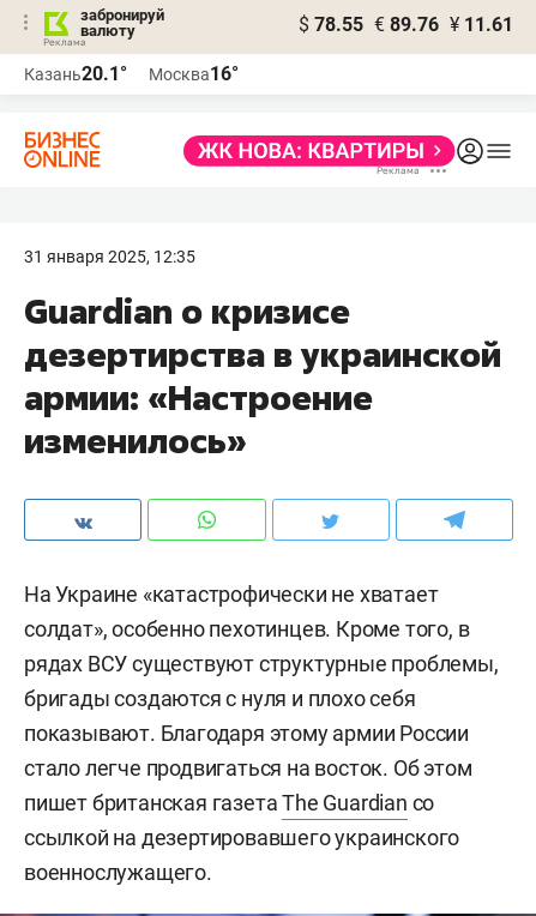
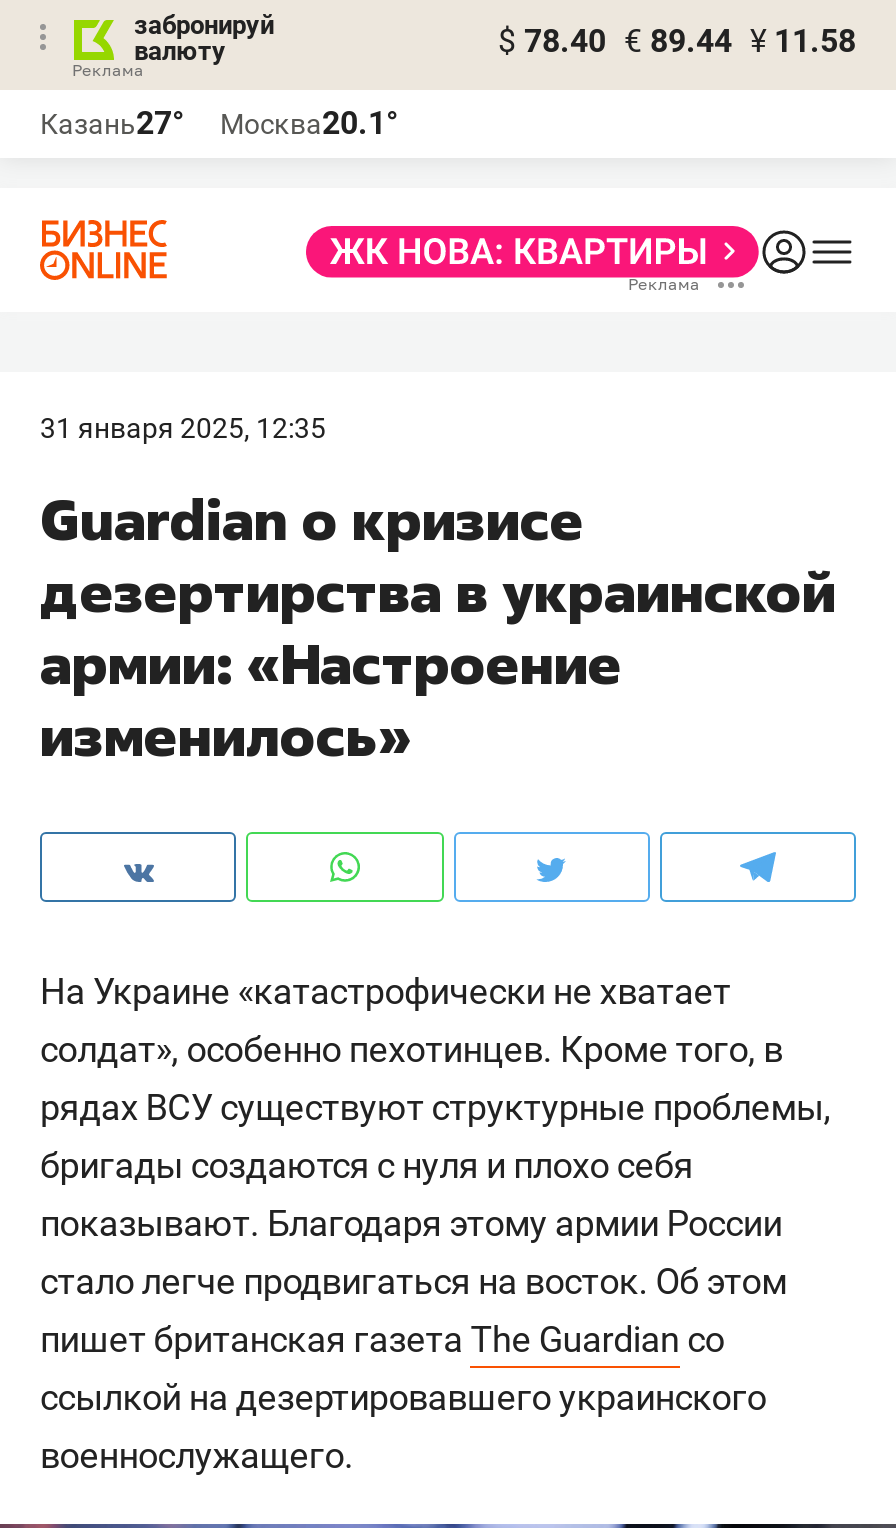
- $ 78.55 € 89.76 ¥ 11.61
+ $ 78.40 € 89.44 ¥ 11.58

- Казань20.1°
+ Казань27°

- Москва16°
+ Москва20.1°
